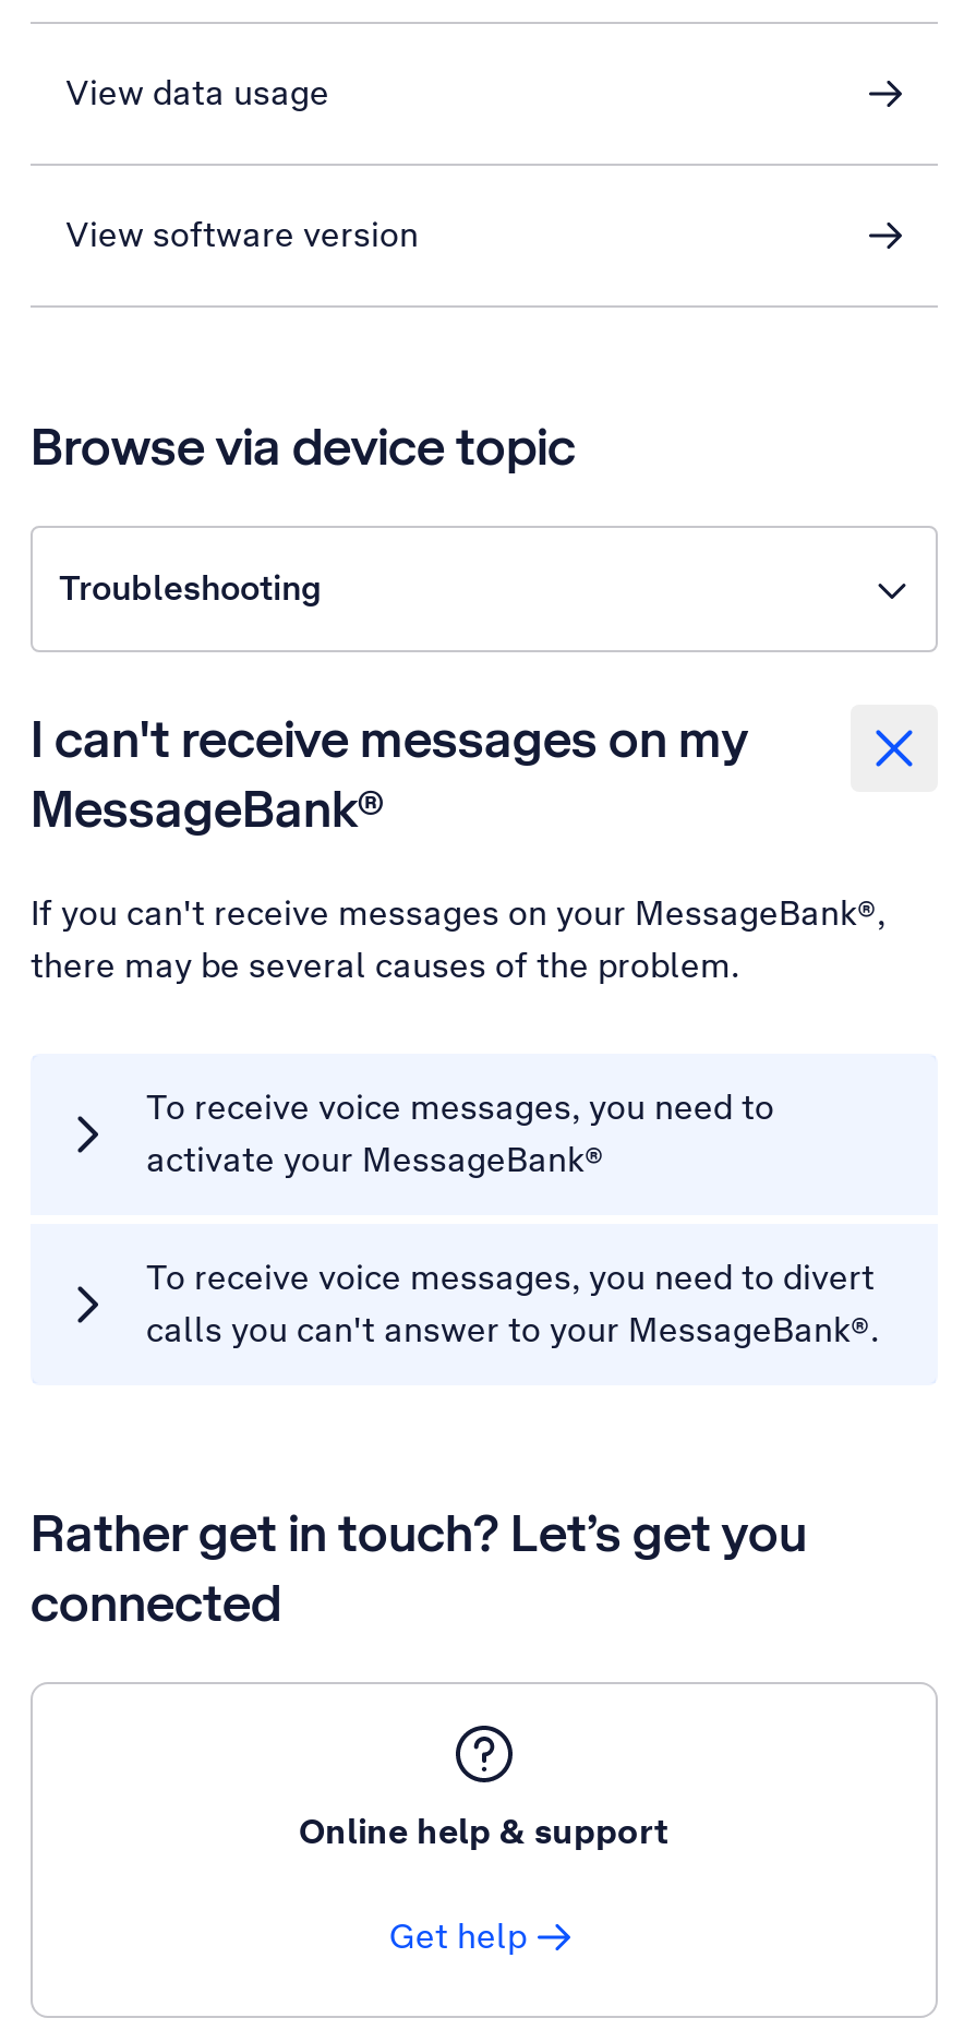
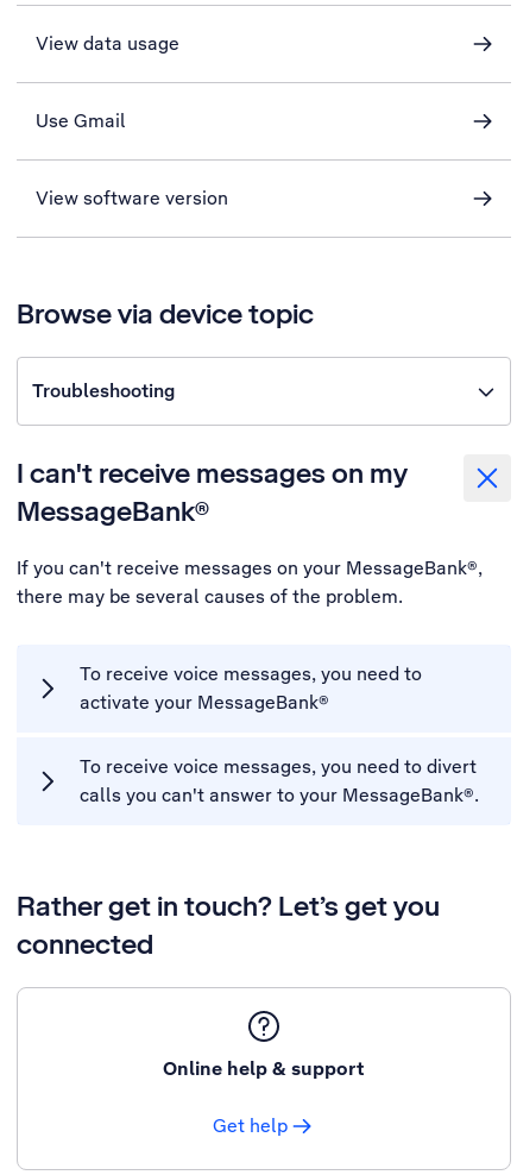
+ Use Gmail
